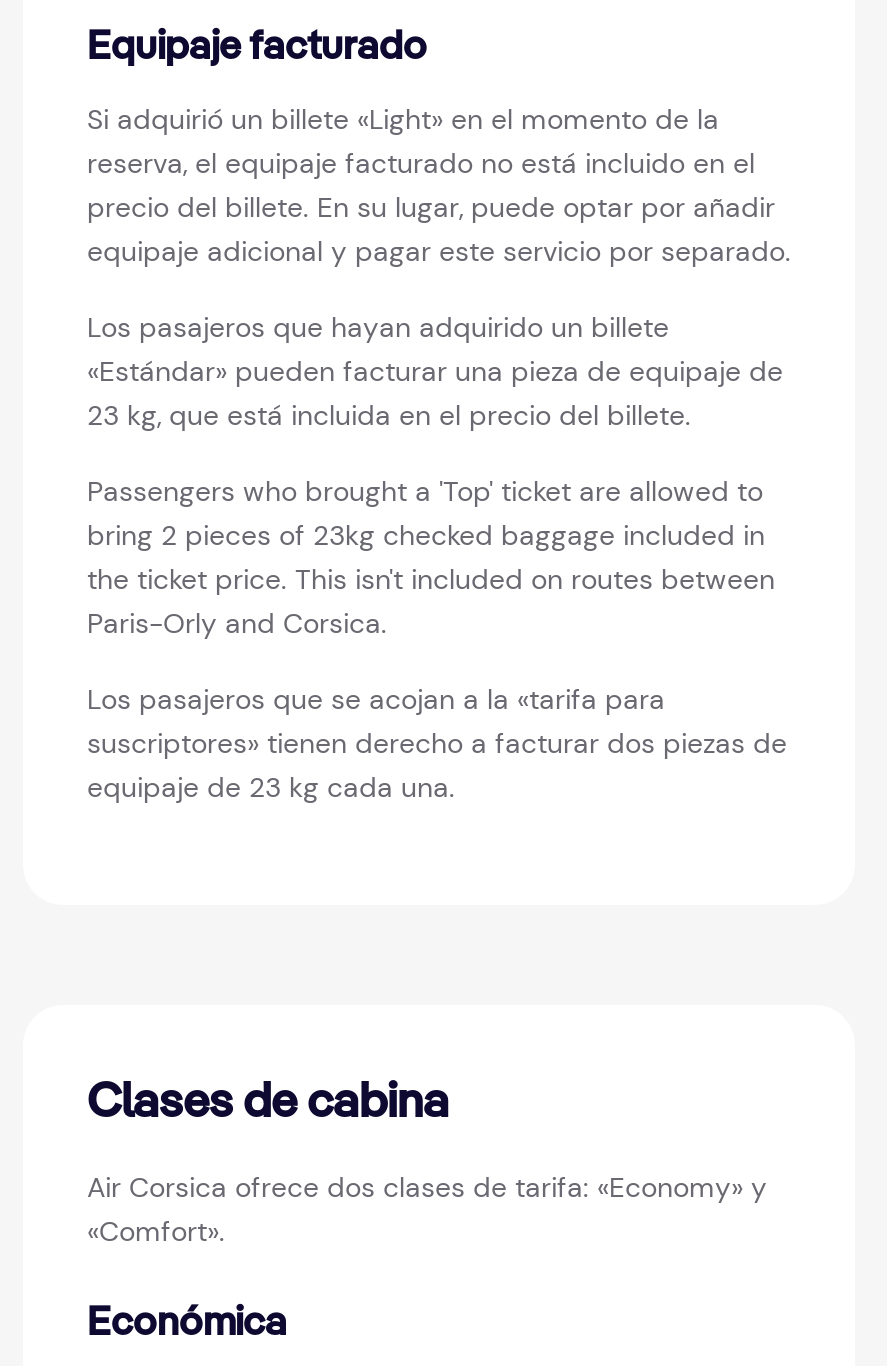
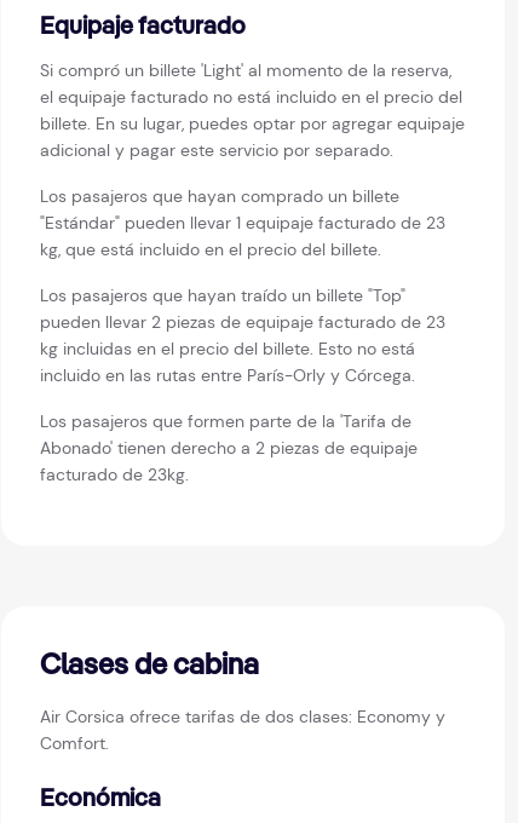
- Si adquirió un billete «Light» en el momento de la
- reserva, el equipaje facturado no está incluido en el
- precio del billete. En su lugar, puede optar por añadir
- equipaje adicional y pagar este servicio por separado.
+ Si compró un billete 'Light' al momento de la reserva,
+ el equipaje facturado no está incluido en el precio del
+ billete. En su lugar, puedes optar por agregar equipaje
+ adicional y pagar este servicio por separado.

- Los pasajeros que hayan adquirido un billete
- «Estándar» pueden facturar una pieza de equipaje de
- 23 kg, que está incluida en el precio del billete.
+ Los pasajeros que hayan comprado un billete
+ "Estándar" pueden llevar 1 equipaje facturado de 23
+ kg, que está incluido en el precio del billete.

- Passengers who brought a 'Top' ticket are allowed to
- bring 2 pieces of 23kg checked baggage included in
- the ticket price. This isn't included on routes between
- Paris-Orly and Corsica.
+ Los pasajeros que hayan traído un billete "Top"
+ pueden llevar 2 piezas de equipaje facturado de 23
+ kg incluidas en el precio del billete. Esto no está
+ incluido en las rutas entre París-Orly y Córcega.

- Los pasajeros que se acojan a la «tarifa para
- suscriptores» tienen derecho a facturar dos piezas de
- equipaje de 23 kg cada una.
+ Los pasajeros que formen parte de la 'Tarifa de
+ Abonado' tienen derecho a 2 piezas de equipaje
+ facturado de 23kg.

- Air Corsica ofrece dos clases de tarifa: «Economy» y
- «Comfort».
+ Air Corsica ofrece tarifas de dos clases: Economy y
+ Comfort.
